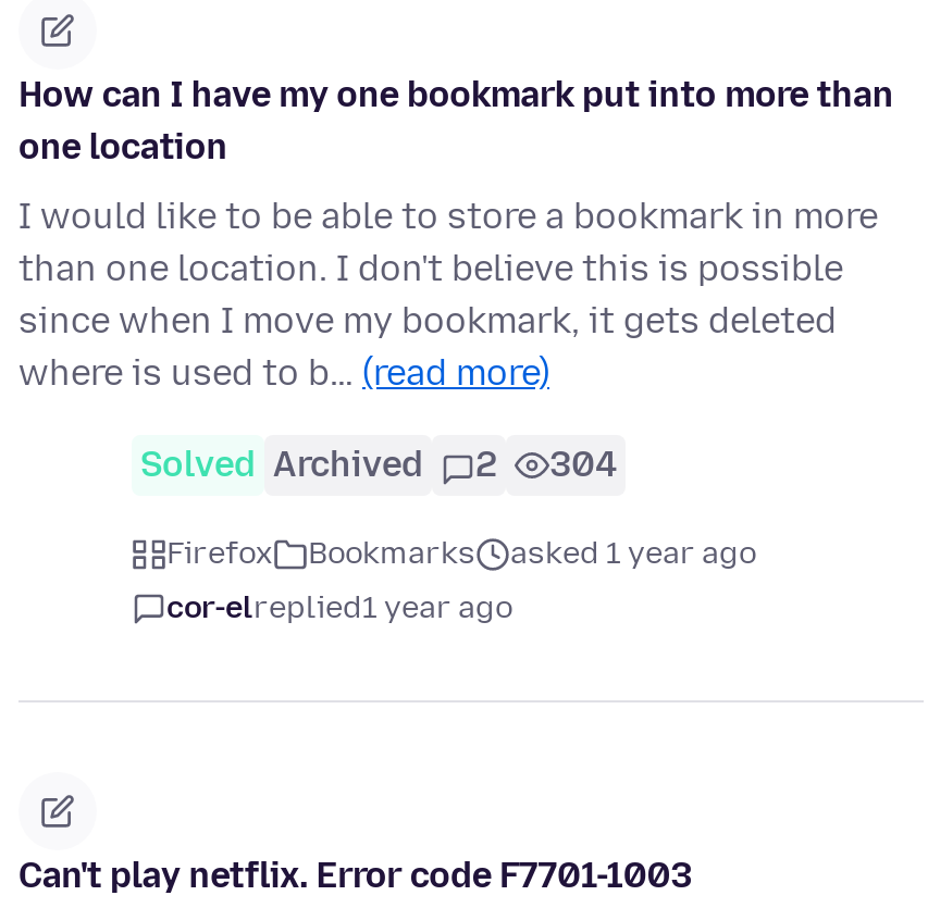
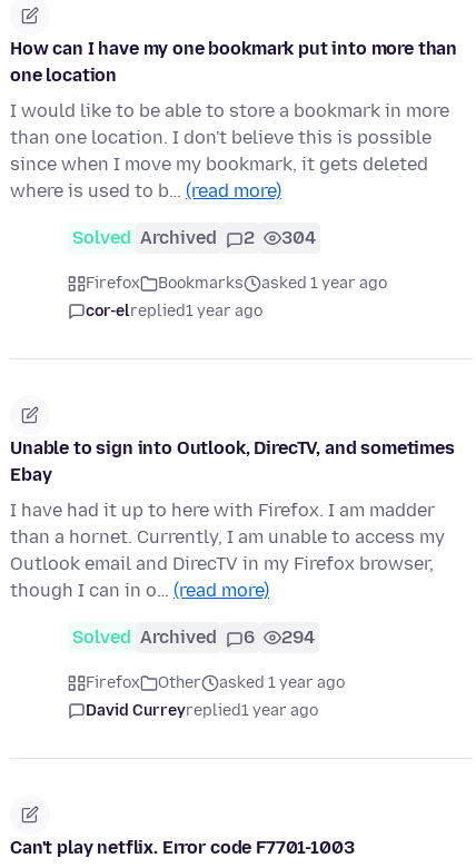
+ Unable to sign into Outlook, DirecTV, and sometimes
+ Ebay
+ I have had it up to here with Firefox. I am madder
+ than a hornet. Currently, I am unable to access my
+ Outlook email and DirecTV in my Firefox browser,
+ though I can in o… (read more)
+ Solved Archived
+ 6
+ 294
+ Firefox
+ Other
+ asked 1 year ago
+ David Curreyreplied 1 year ago
